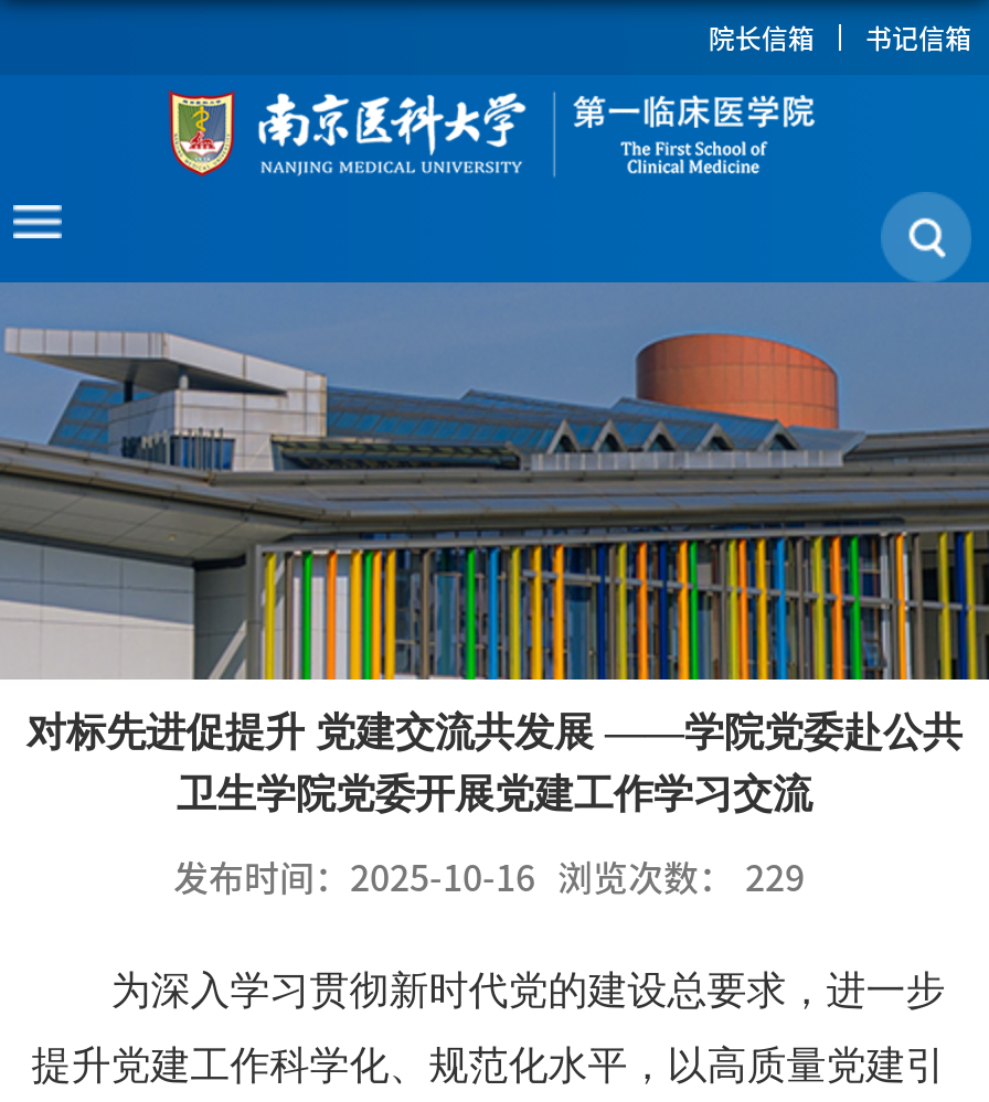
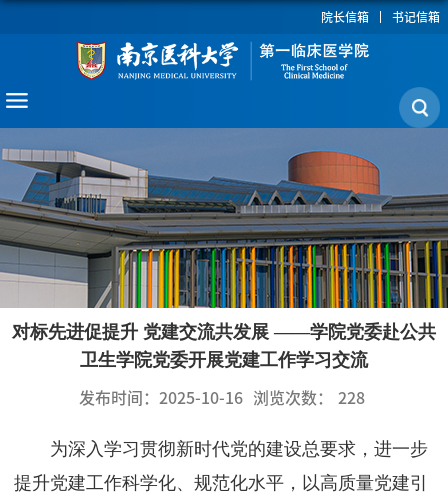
- 发布时间：2025-10-16 浏览次数： 229
+ 发布时间：2025-10-16 浏览次数： 228
